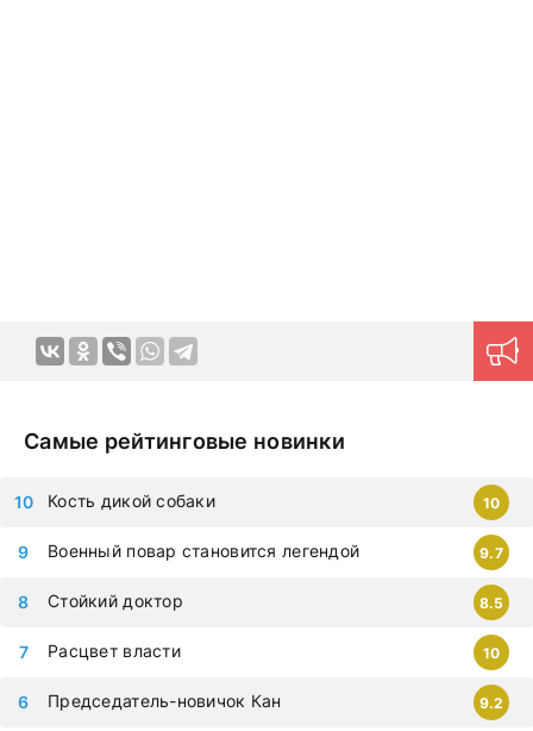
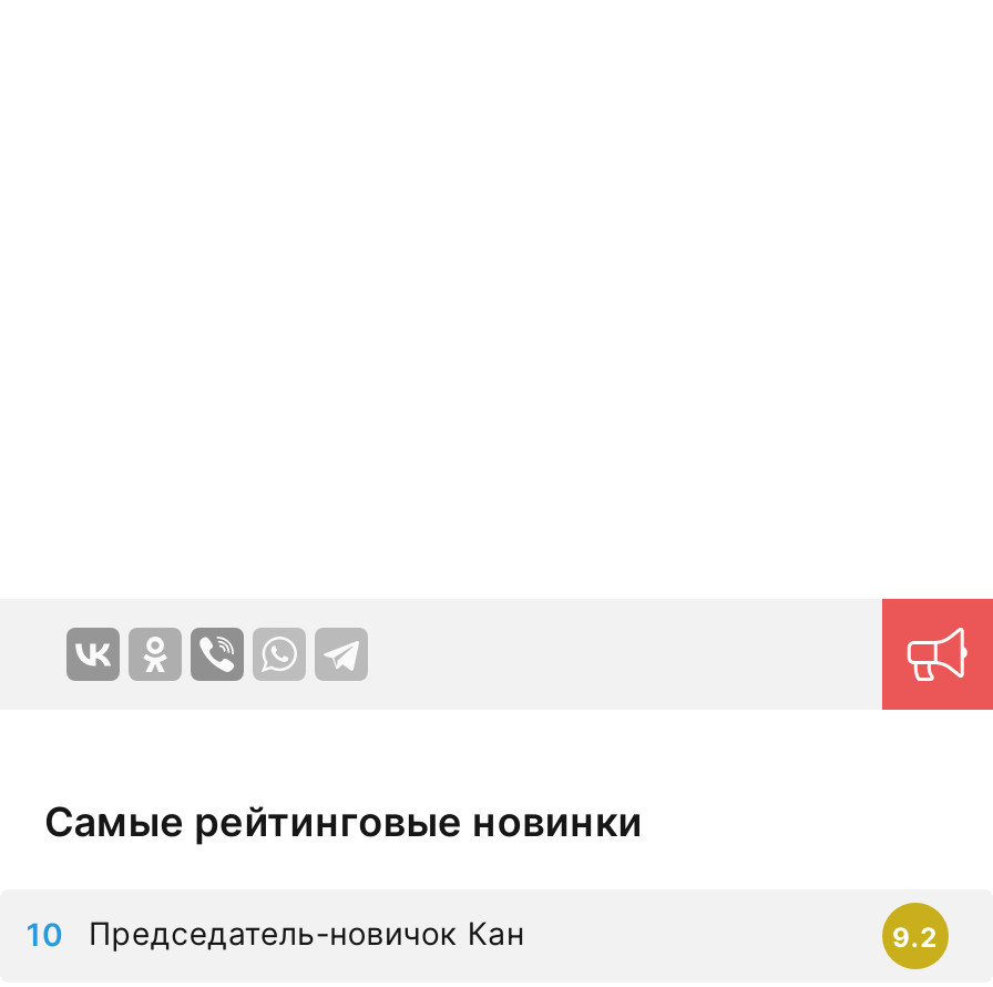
- Кость дикой собаки
- 10

- Военный повар становится легендой
- 9.7

- Стойкий доктор
- 8.5

- Расцвет власти
- 10
